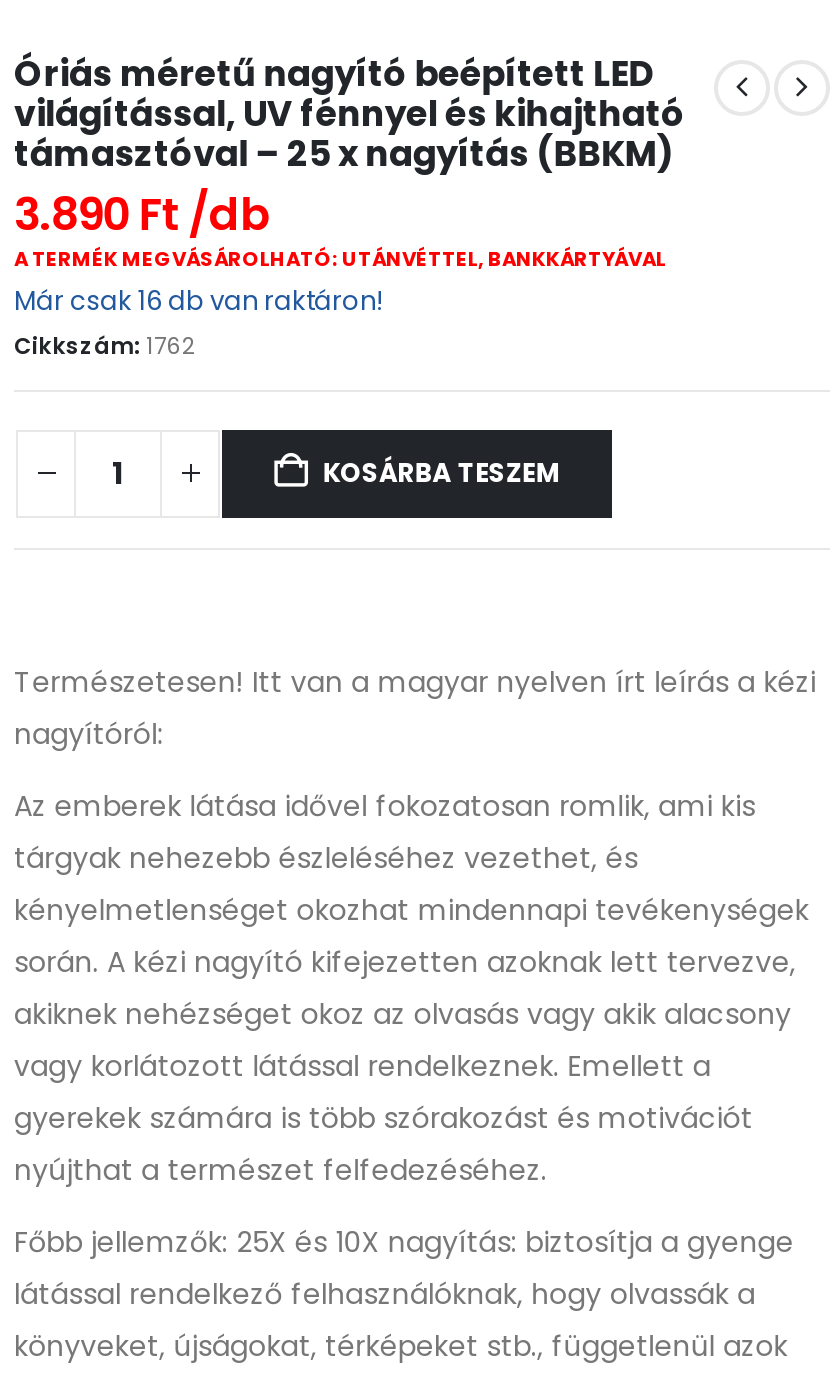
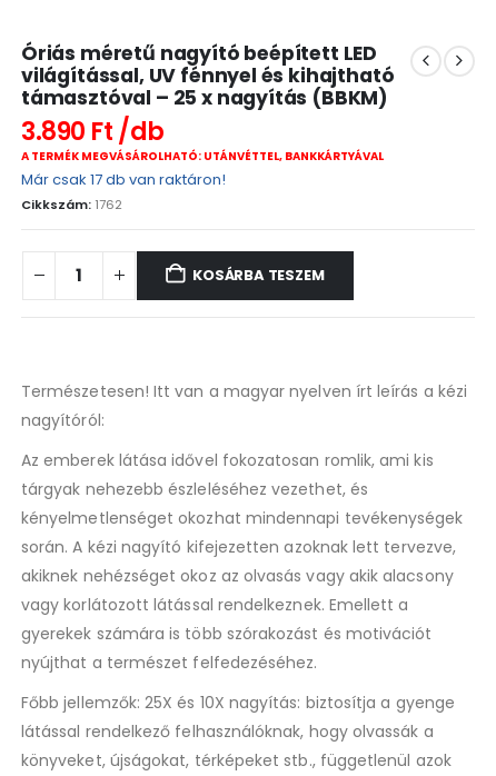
- Már csak 16 db van raktáron!
+ Már csak 17 db van raktáron!
